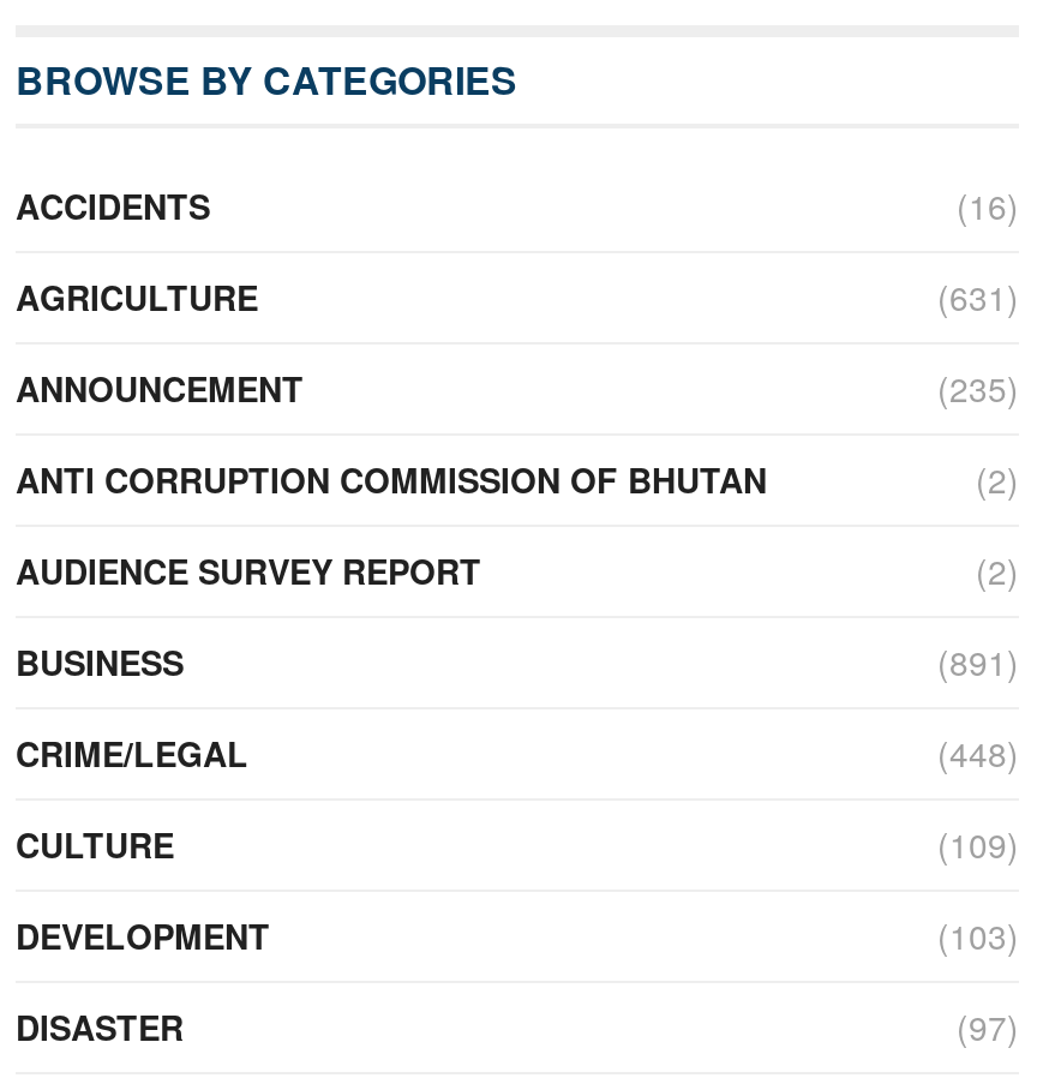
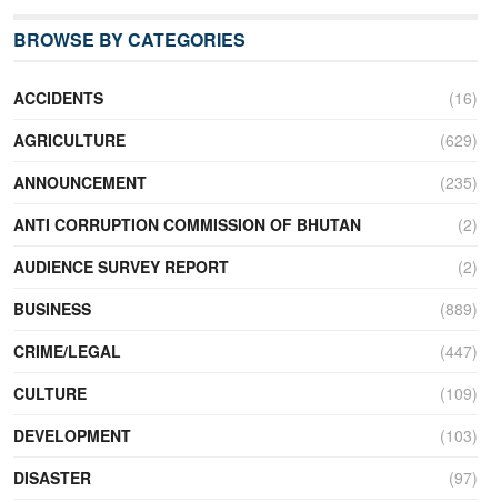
- (631)
+ (629)

- (891)
+ (889)

- (448)
+ (447)
